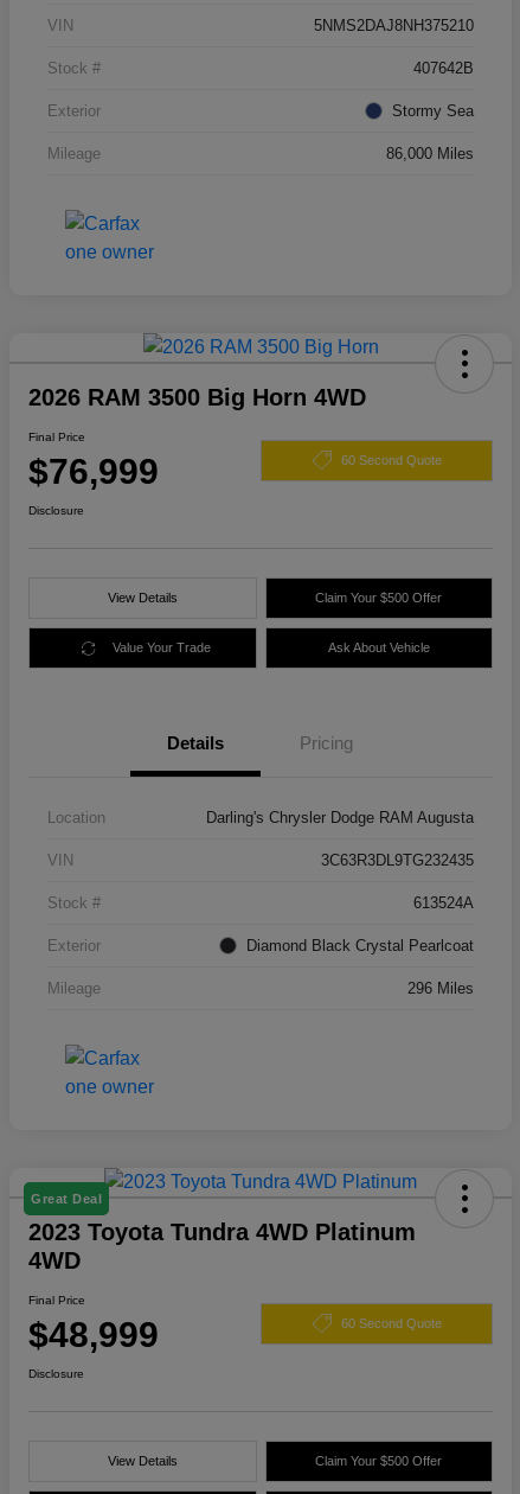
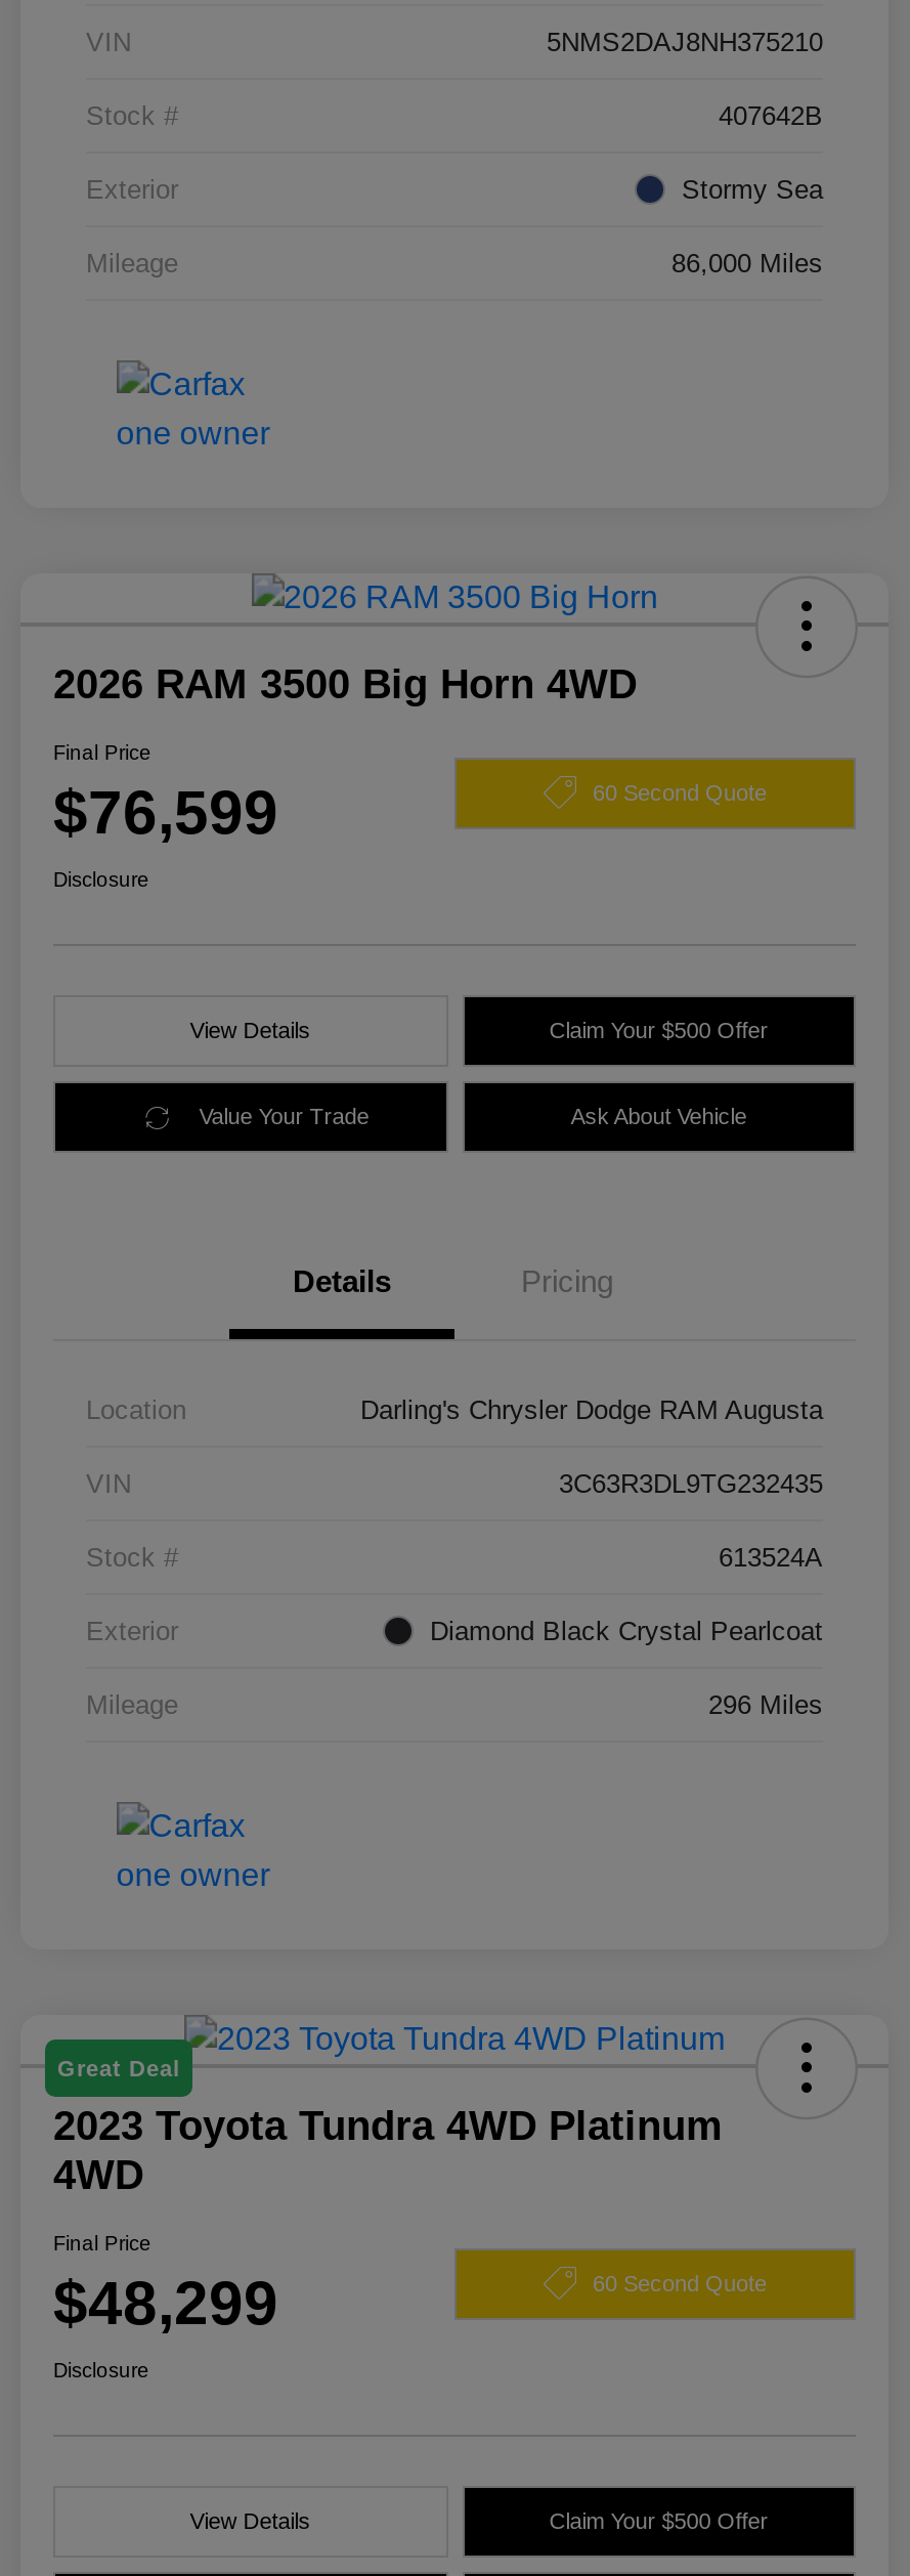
- $76,999
+ $76,599

- $48,999
+ $48,299
